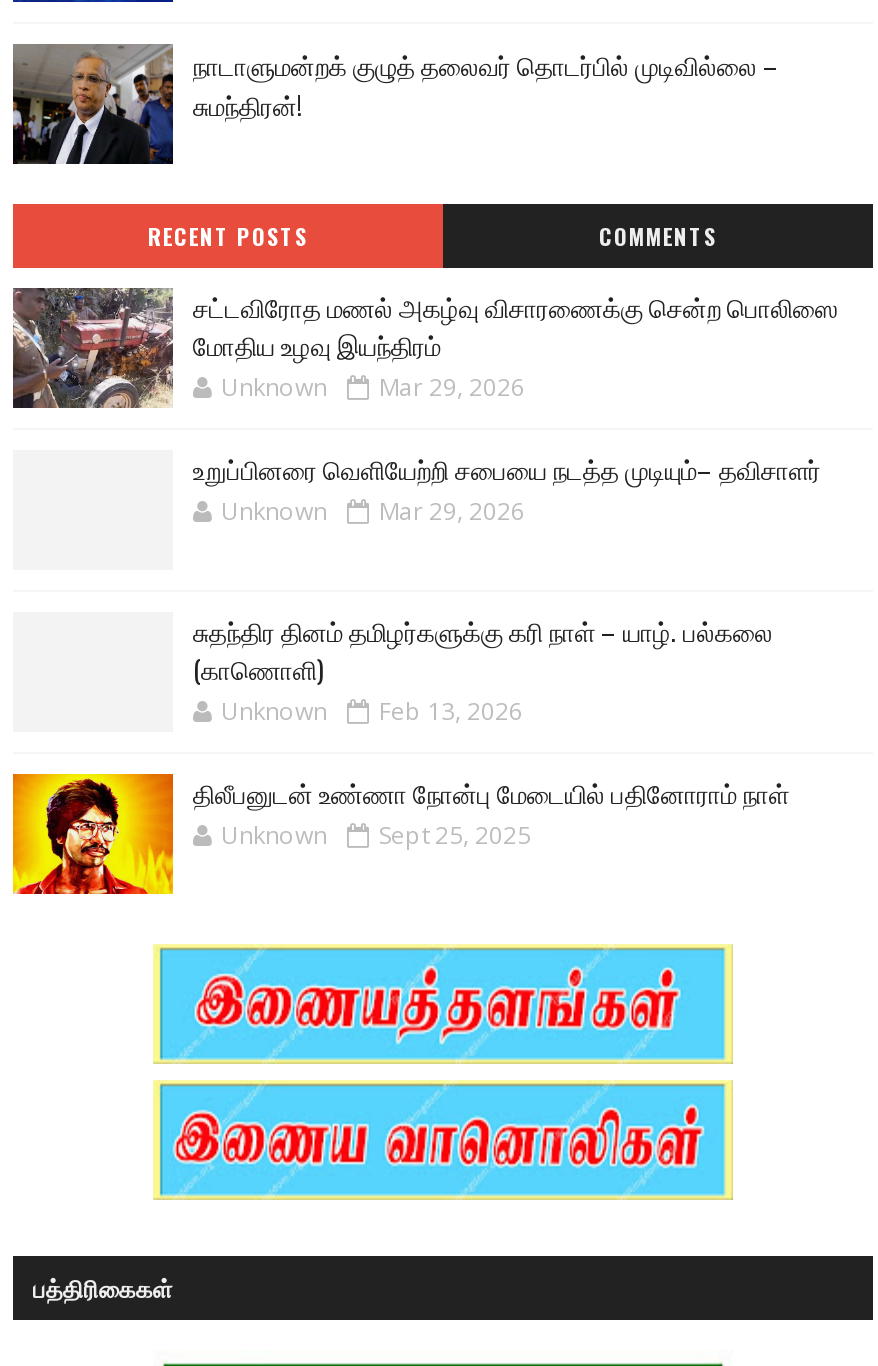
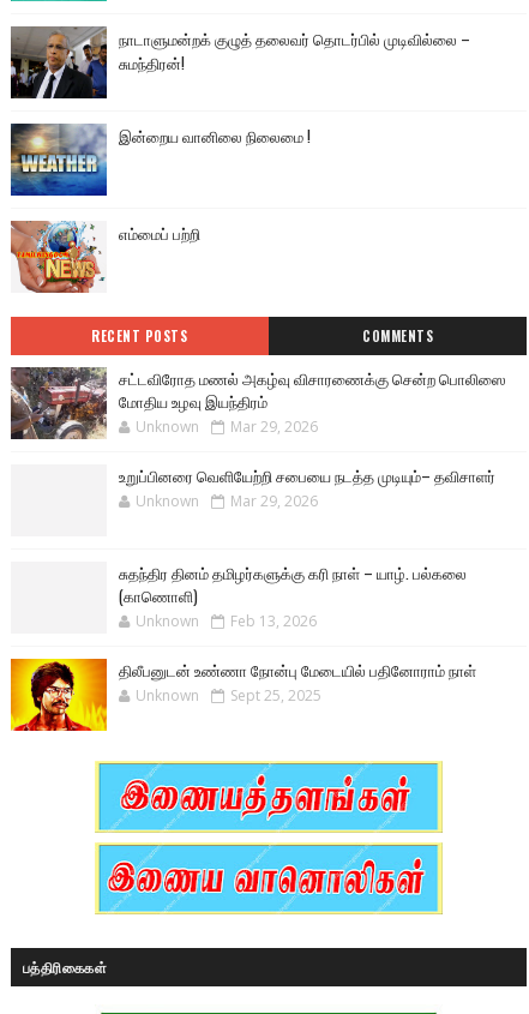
+ [image]
+ இன்றைய வானிலை நிலைமை !

+ [image]
+ எம்மைப் பற்றி
